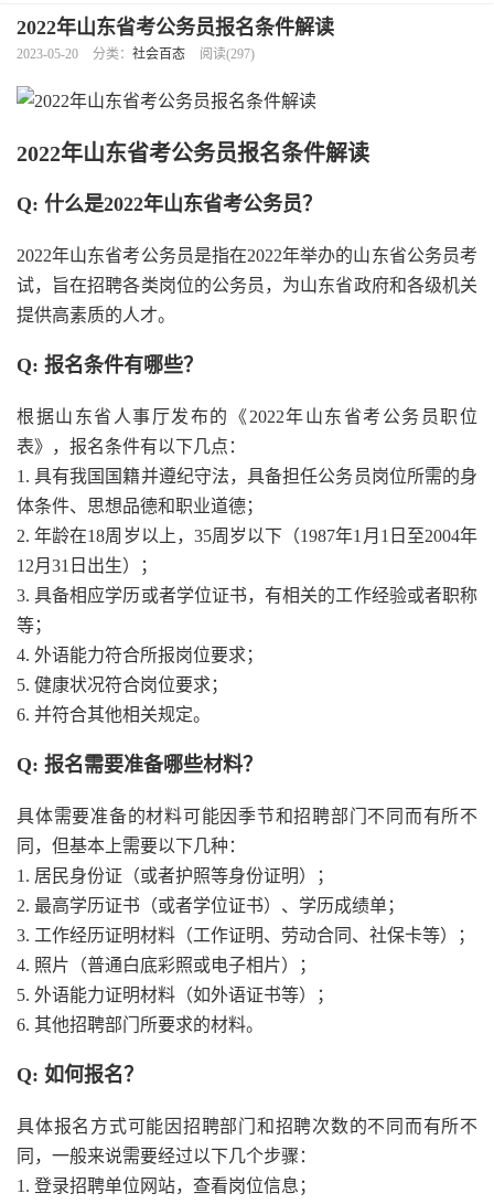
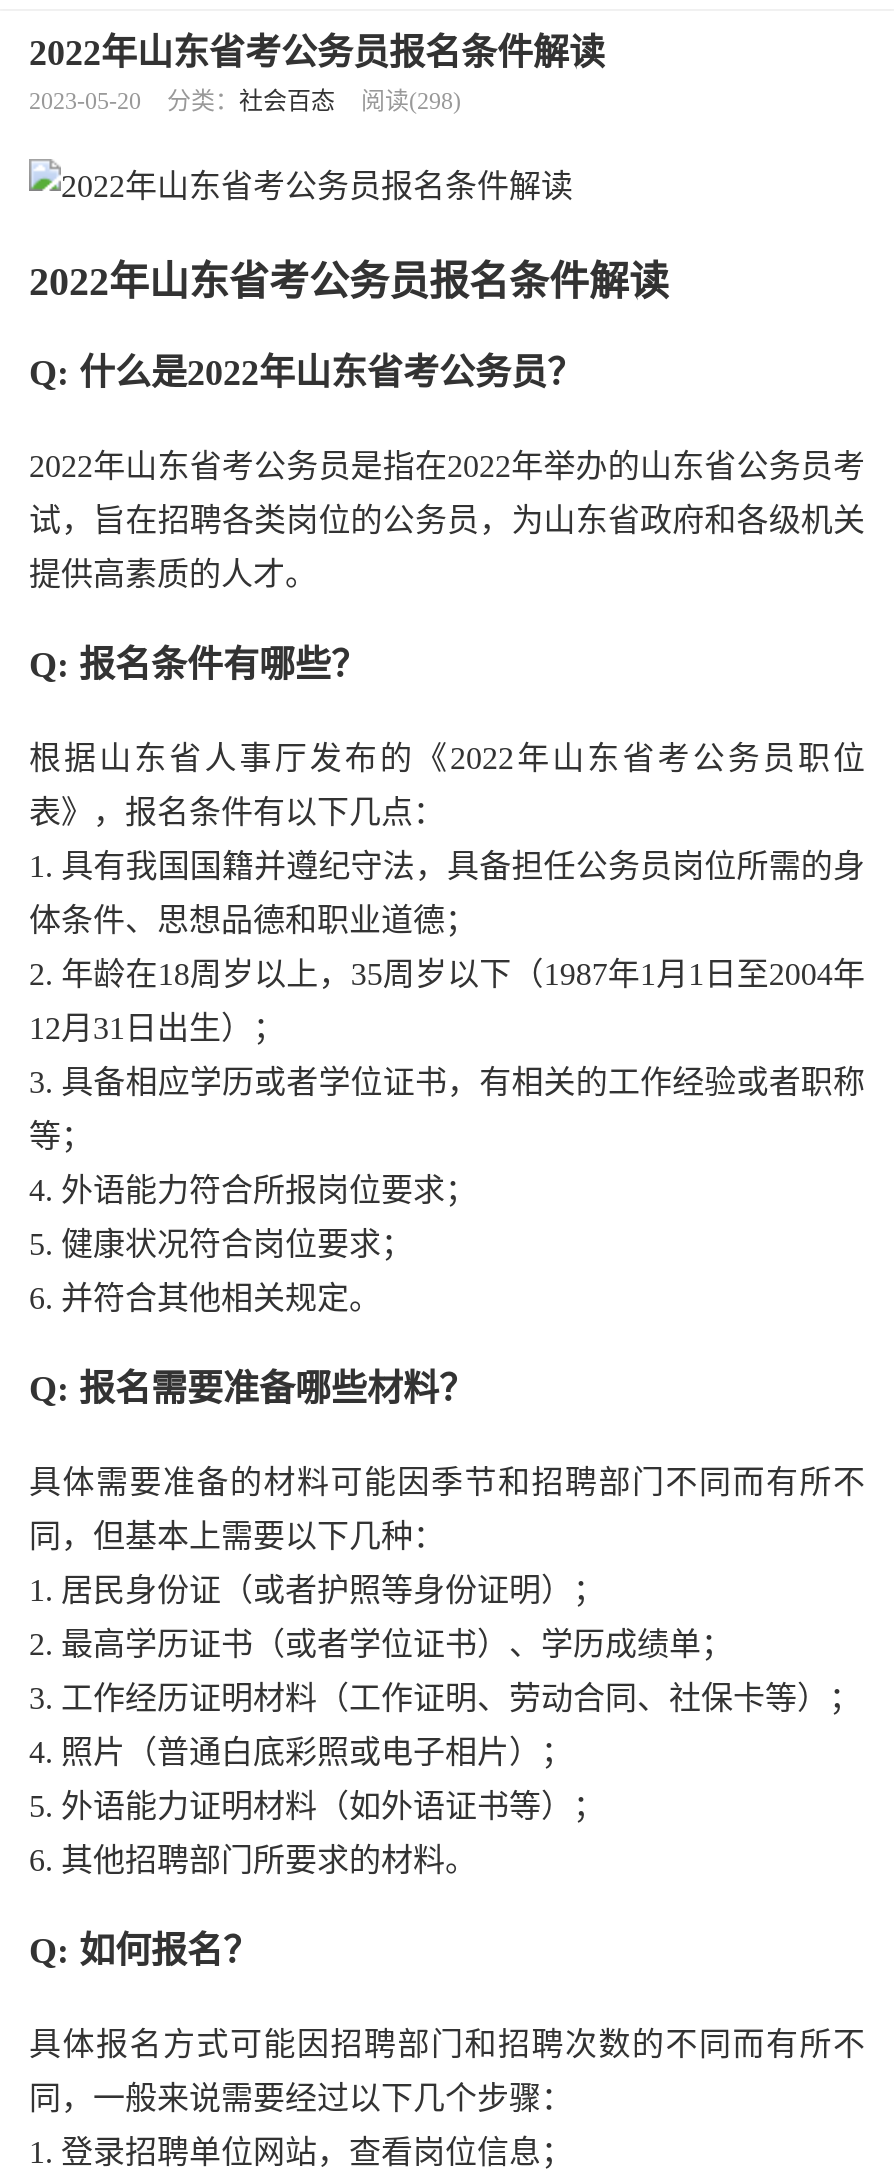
- 2023-05-20 分类：社会百态 阅读(297)
+ 2023-05-20 分类：社会百态 阅读(298)
